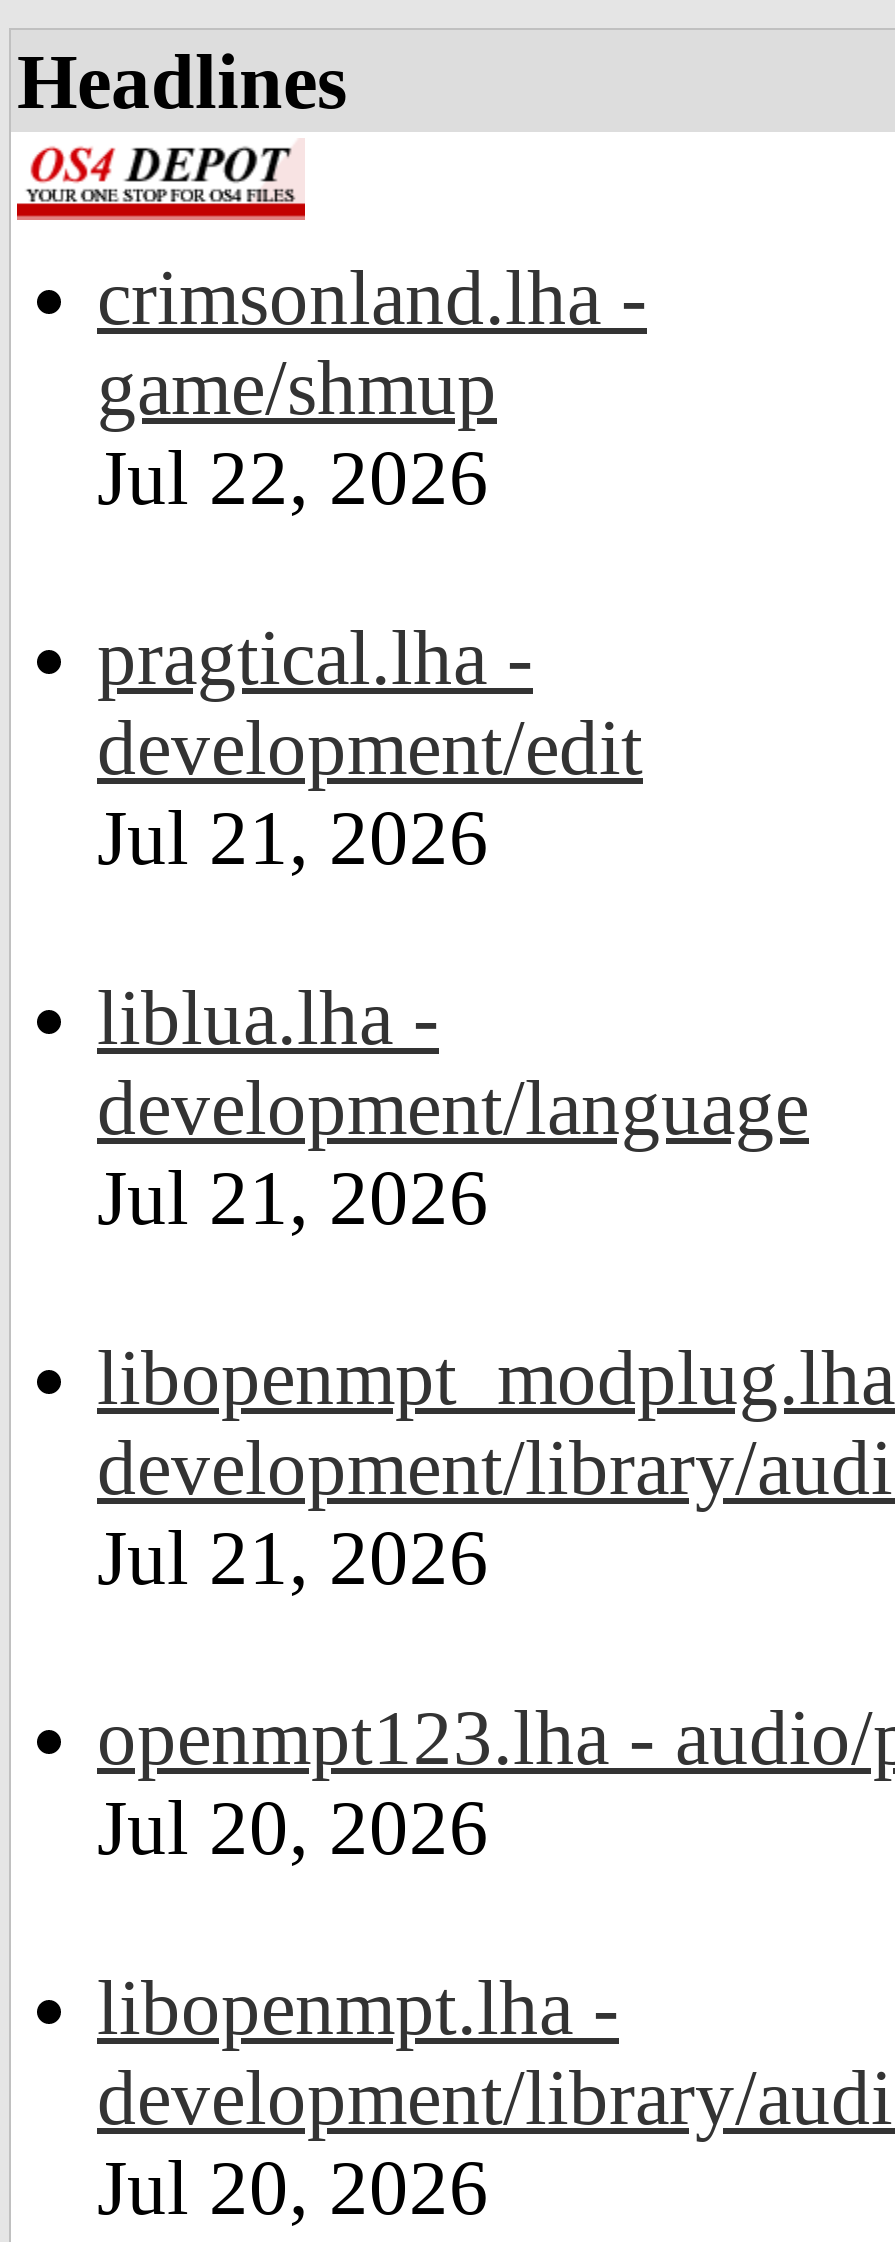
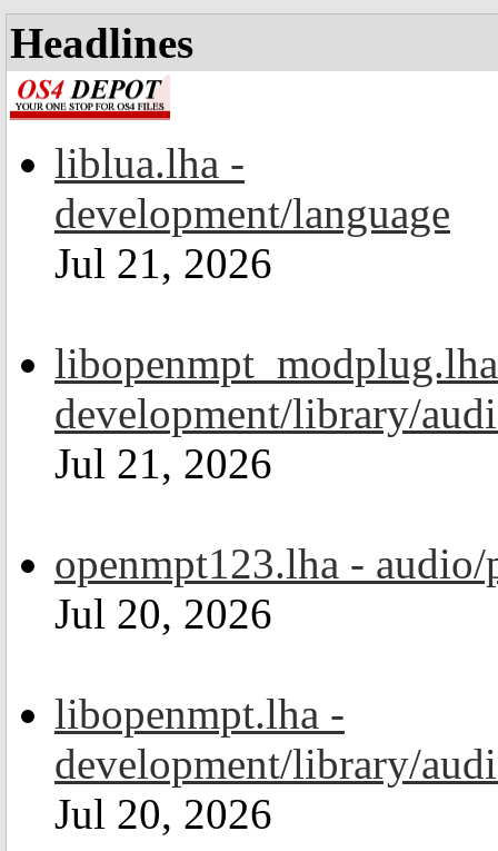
- crimsonland.lha -
- game/shmup
- Jul 22, 2026
- pragtical.lha -
- development/edit
- Jul 21, 2026
